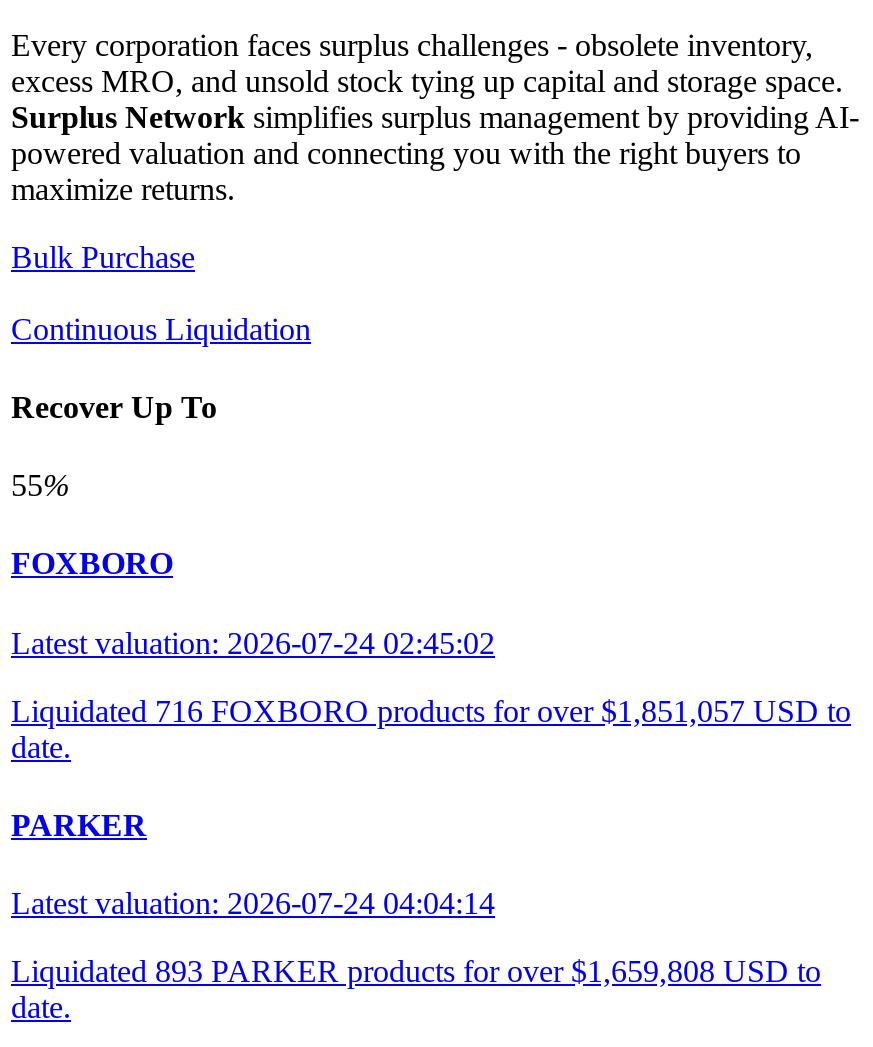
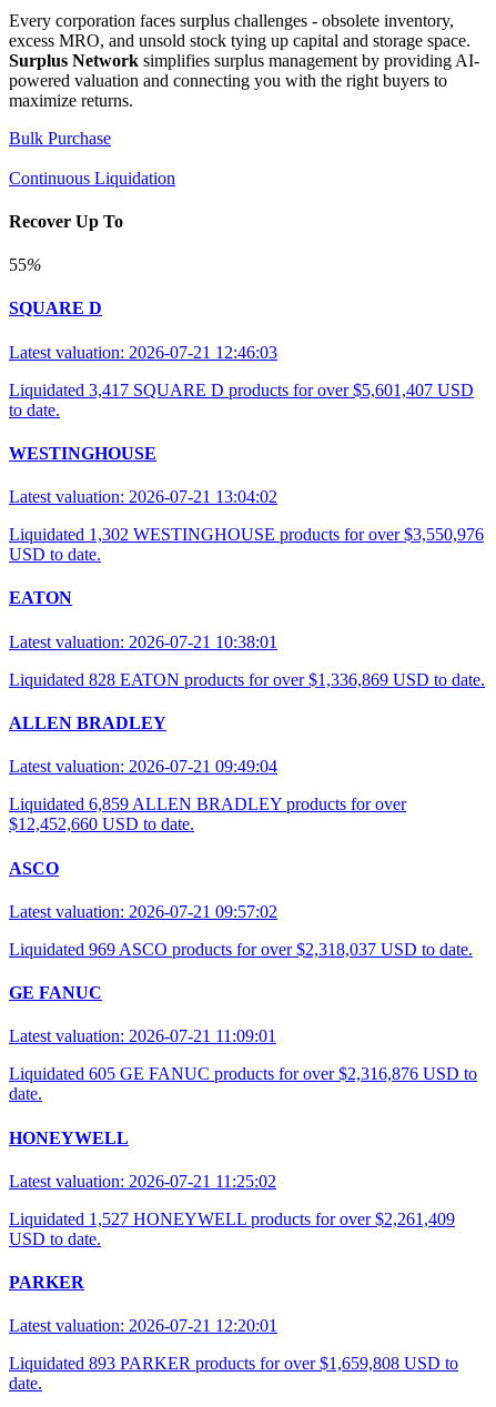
- FOXBORO
- Latest valuation: 2026-07-24 02:45:02
- Liquidated 716 FOXBORO products for over $1,851,057 USD to
+ SQUARE D
+ Latest valuation: 2026-07-21 12:46:03
+ Liquidated 3,417 SQUARE D products for over $5,601,407 USD
+ to date.
+ WESTINGHOUSE
+ Latest valuation: 2026-07-21 13:04:02
+ Liquidated 1,302 WESTINGHOUSE products for over $3,550,976
+ USD to date.
+ EATON
+ Latest valuation: 2026-07-21 10:38:01
+ Liquidated 828 EATON products for over $1,336,869 USD to date.
+ ALLEN BRADLEY
+ Latest valuation: 2026-07-21 09:49:04
+ Liquidated 6,859 ALLEN BRADLEY products for over
+ $12,452,660 USD to date.
+ ASCO
+ Latest valuation: 2026-07-21 09:57:02
+ Liquidated 969 ASCO products for over $2,318,037 USD to date.
+ GE FANUC
+ Latest valuation: 2026-07-21 11:09:01
+ Liquidated 605 GE FANUC products for over $2,316,876 USD to

+ HONEYWELL
+ Latest valuation: 2026-07-21 11:25:02
+ Liquidated 1,527 HONEYWELL products for over $2,261,409
+ USD to date.

- Latest valuation: 2026-07-24 04:04:14
+ Latest valuation: 2026-07-21 12:20:01
